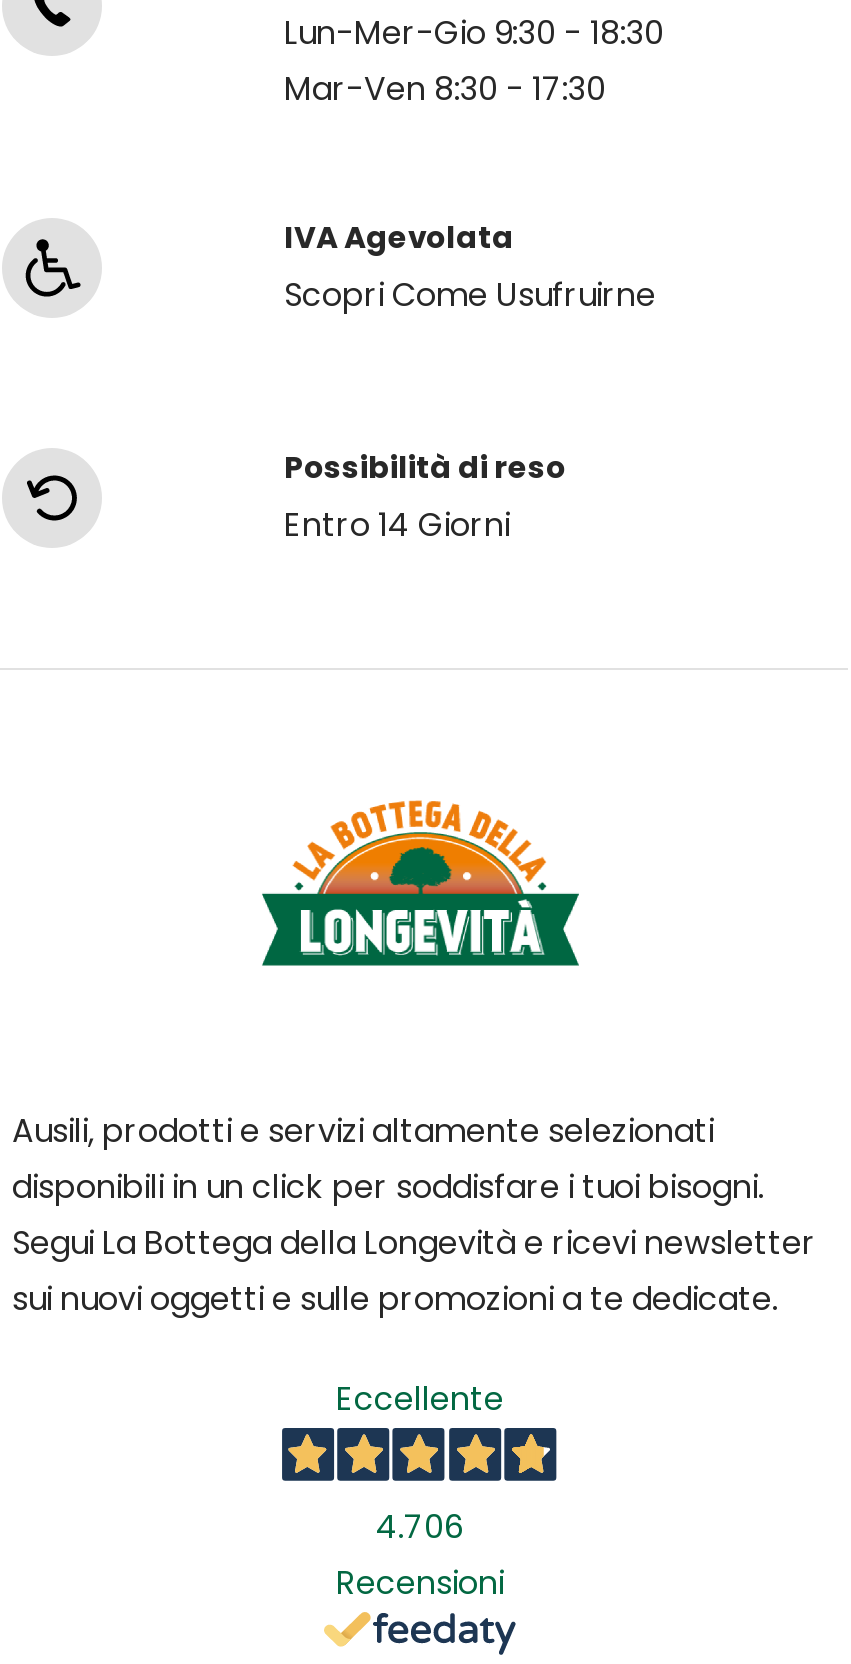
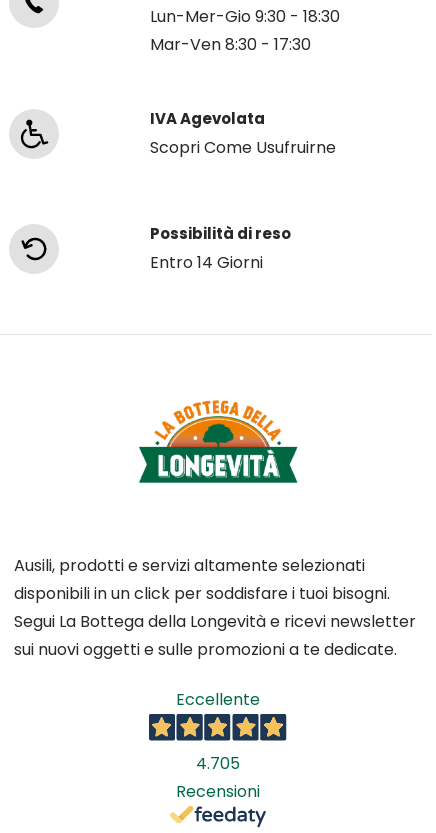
- 4.706
+ 4.705
